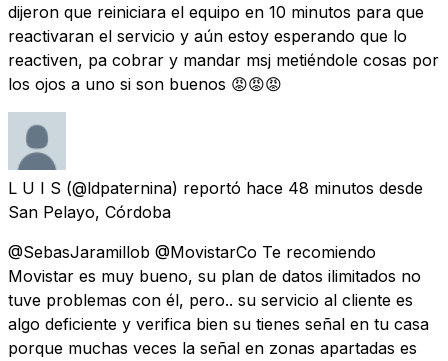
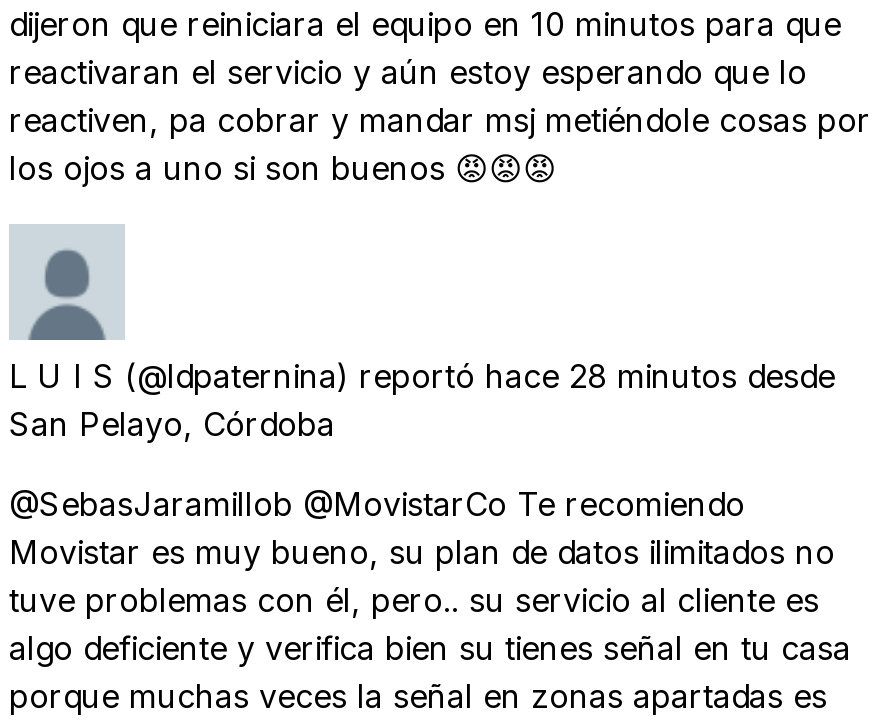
- L U I S (@ldpaternina) reportó hace 48 minutos desde
+ L U I S (@ldpaternina) reportó hace 28 minutos desde
